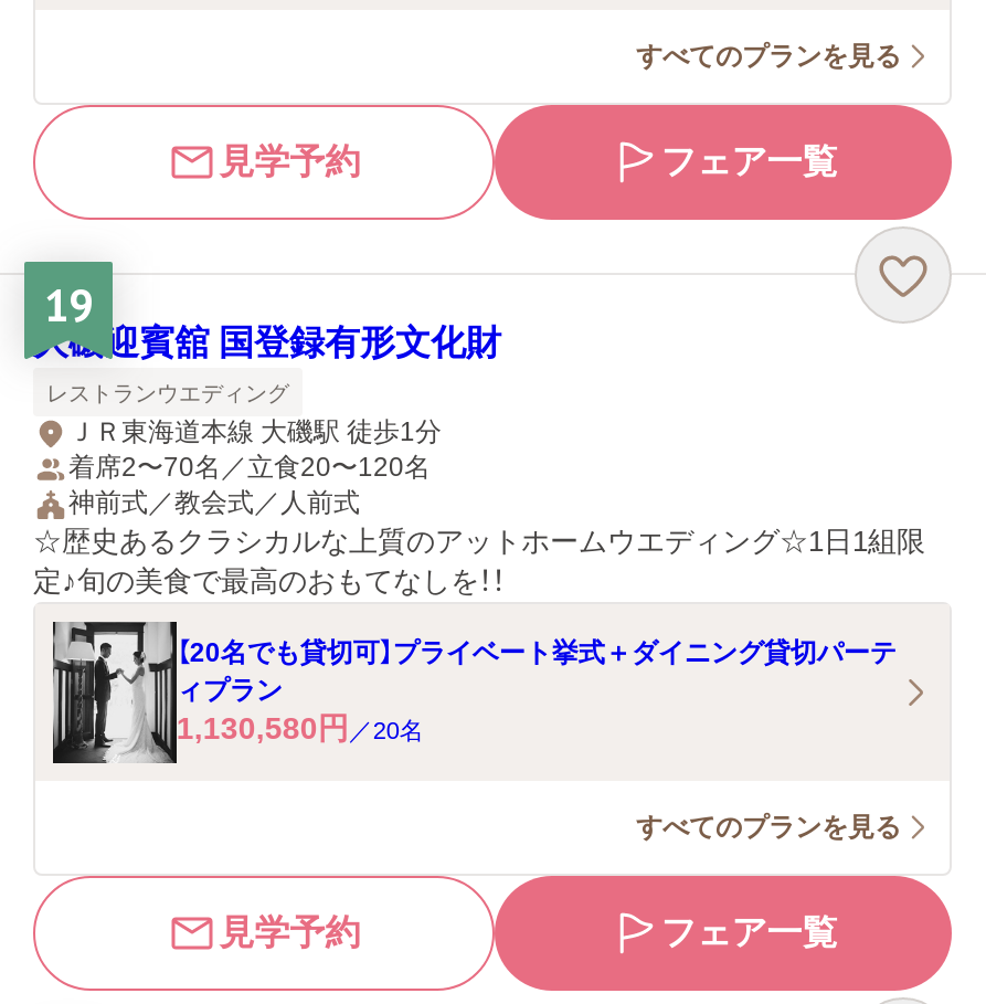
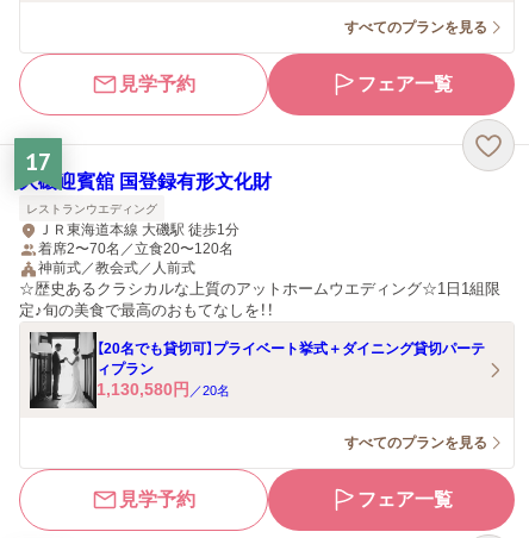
- 19
+ 17
